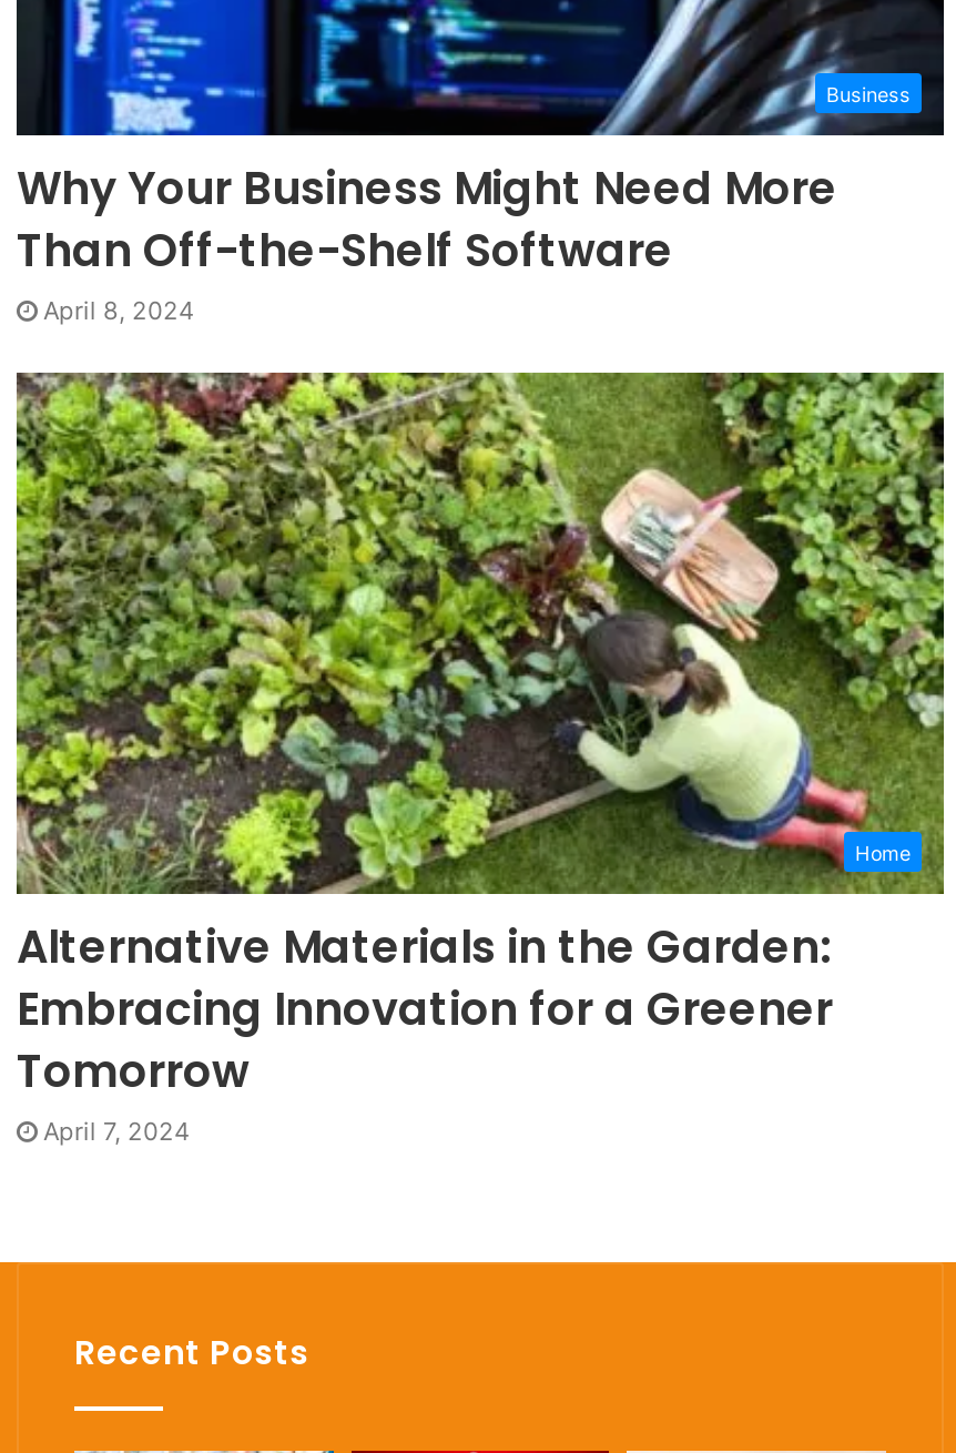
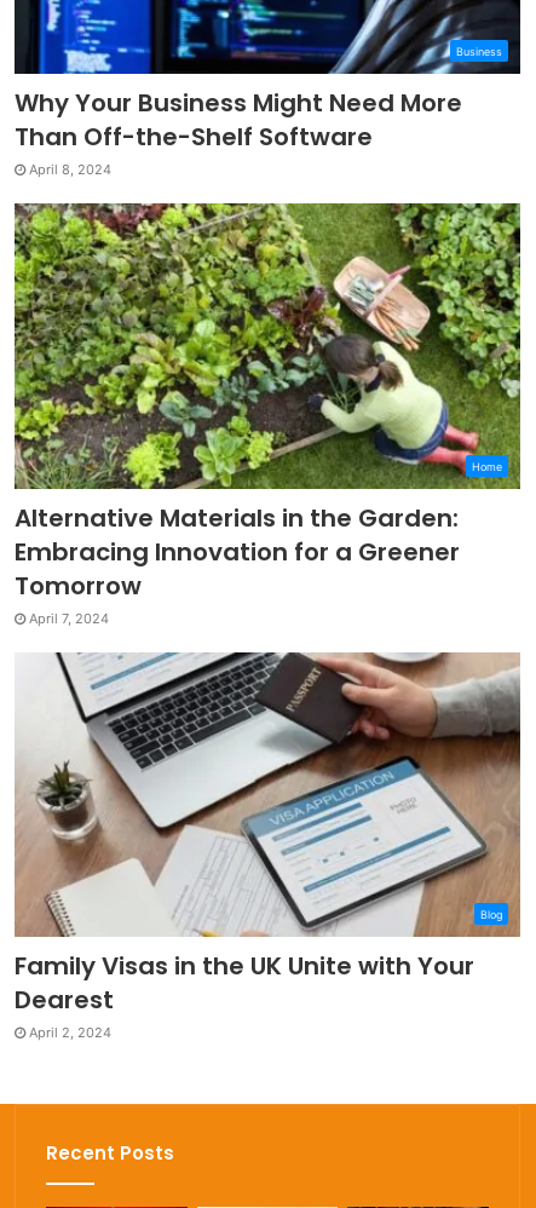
+ [image]
+ Blog
+ Family Visas in the UK Unite with Your
+ Dearest
+ April 2, 2024
